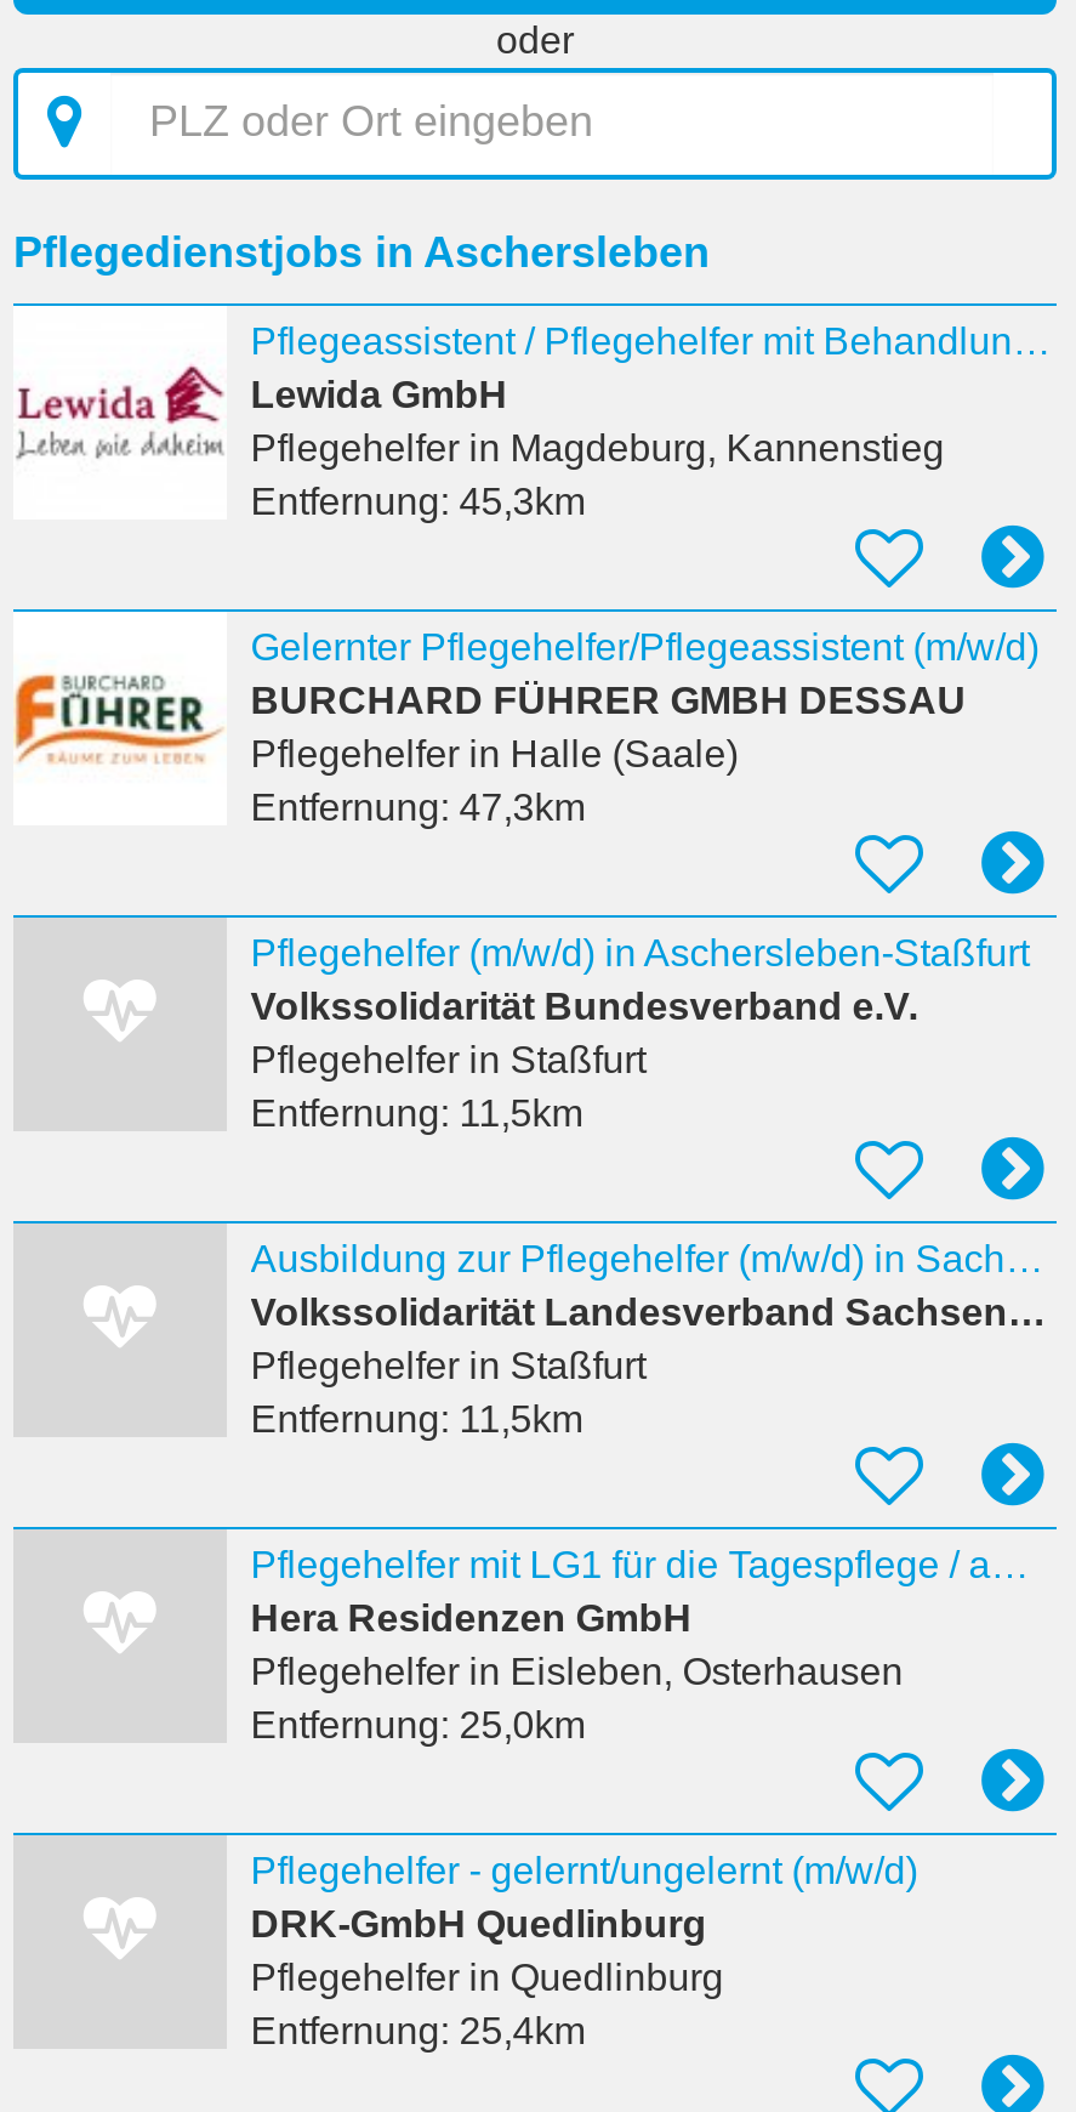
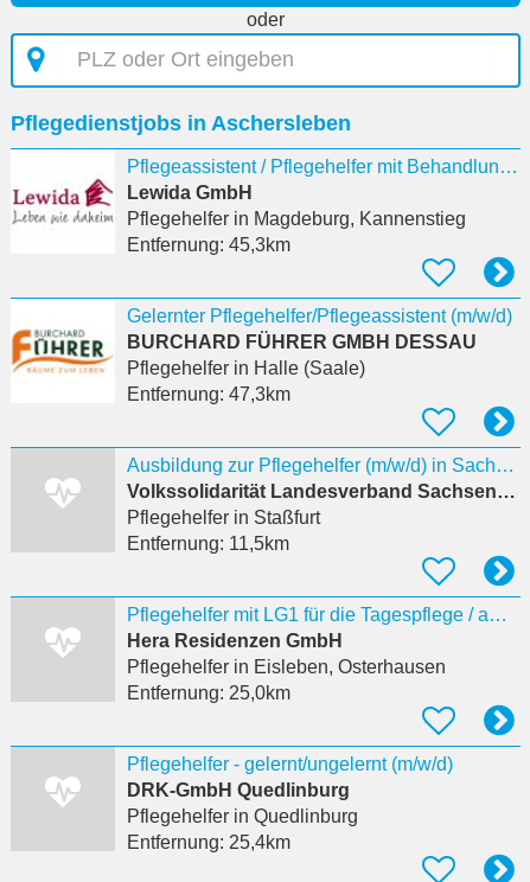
- Pflegehelfer (m/w/d) in Aschersleben-Staßfurt
- Volkssolidarität Bundesverband e.V.
- Pflegehelfer in Staßfurt
- Entfernung: 11,5km
